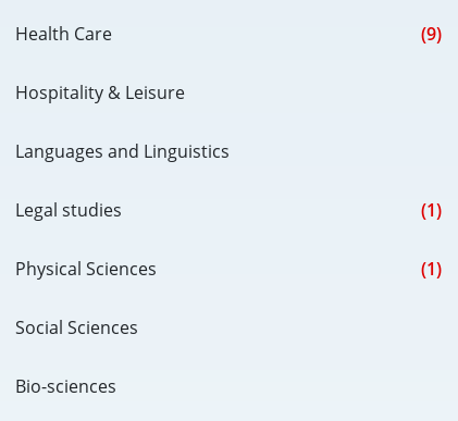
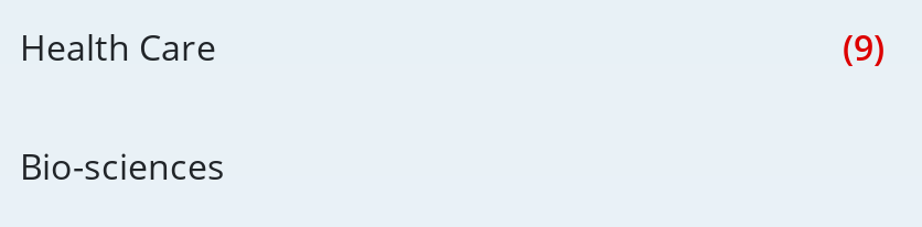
- Hospitality & Leisure
- Languages and Linguistics
- Legal studies
- (1)
- Physical Sciences
- (1)
- Social Sciences
